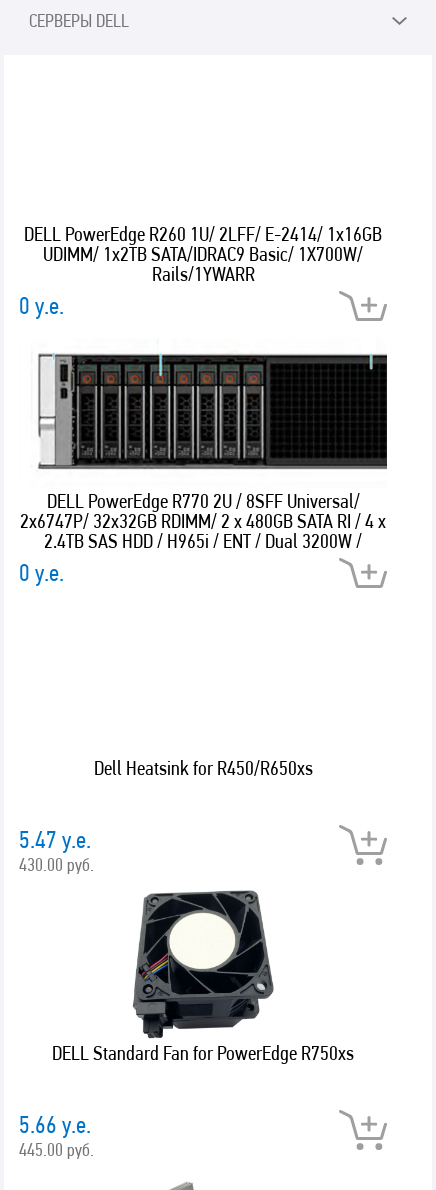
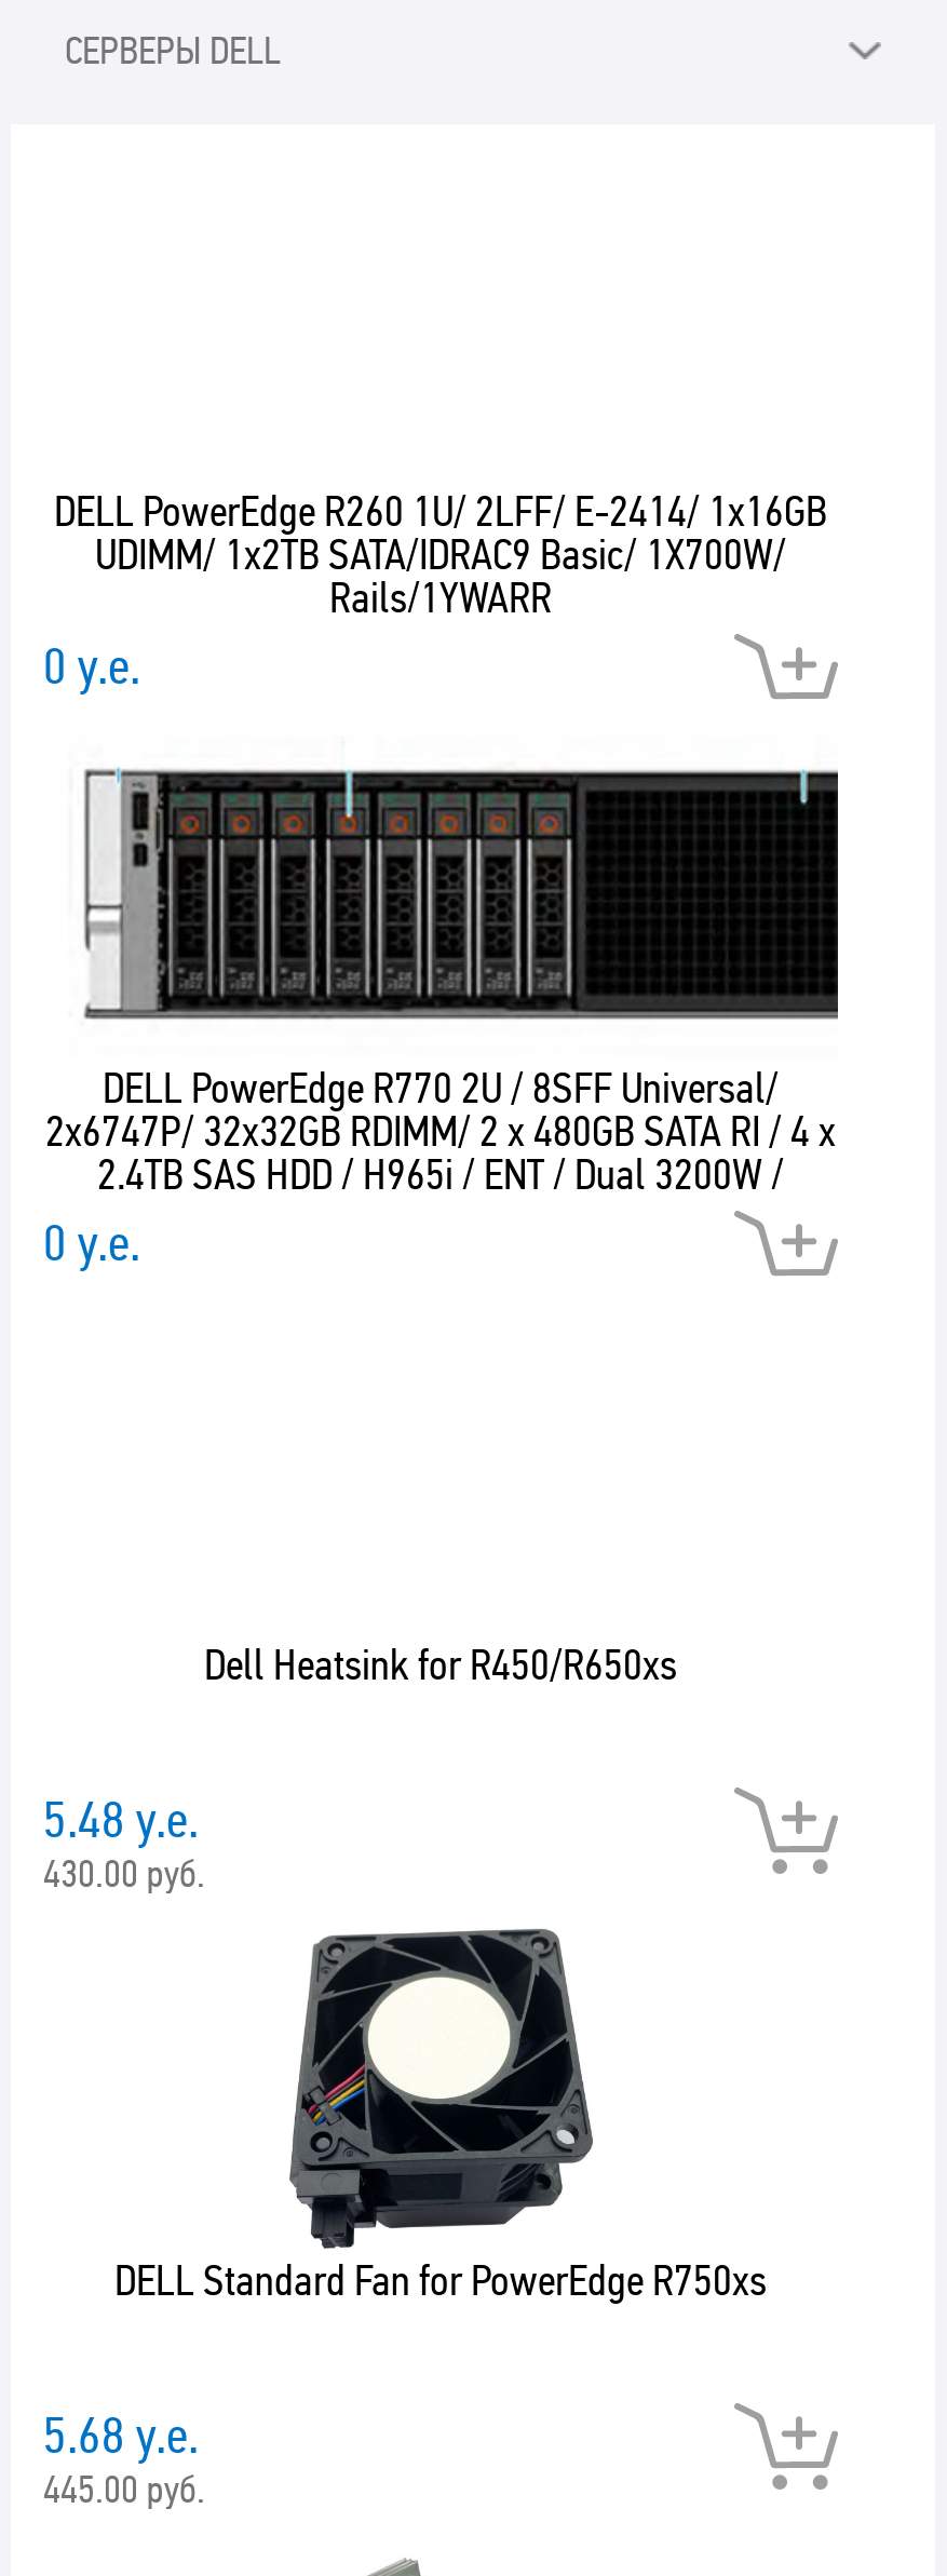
- 5.47 у.е.
+ 5.48 у.е.

- 5.66 у.е.
+ 5.68 у.е.
